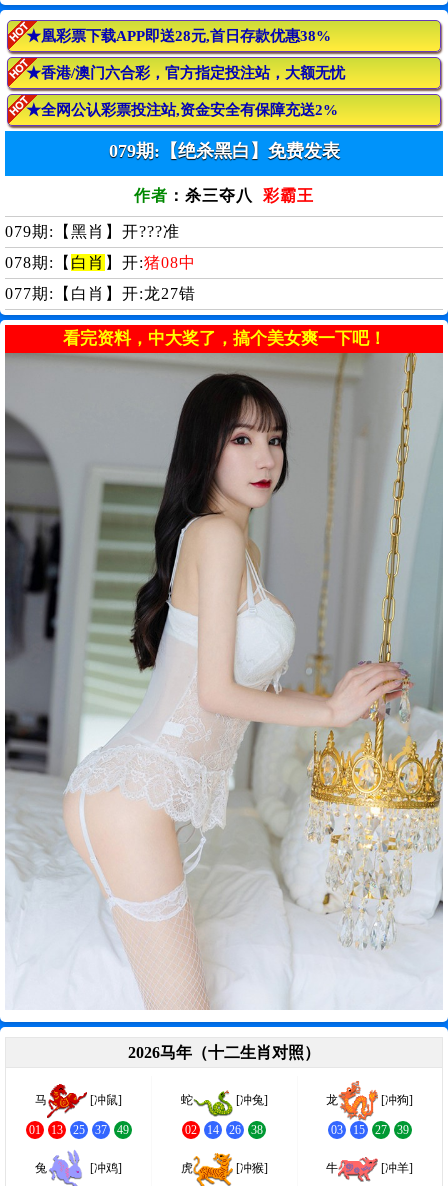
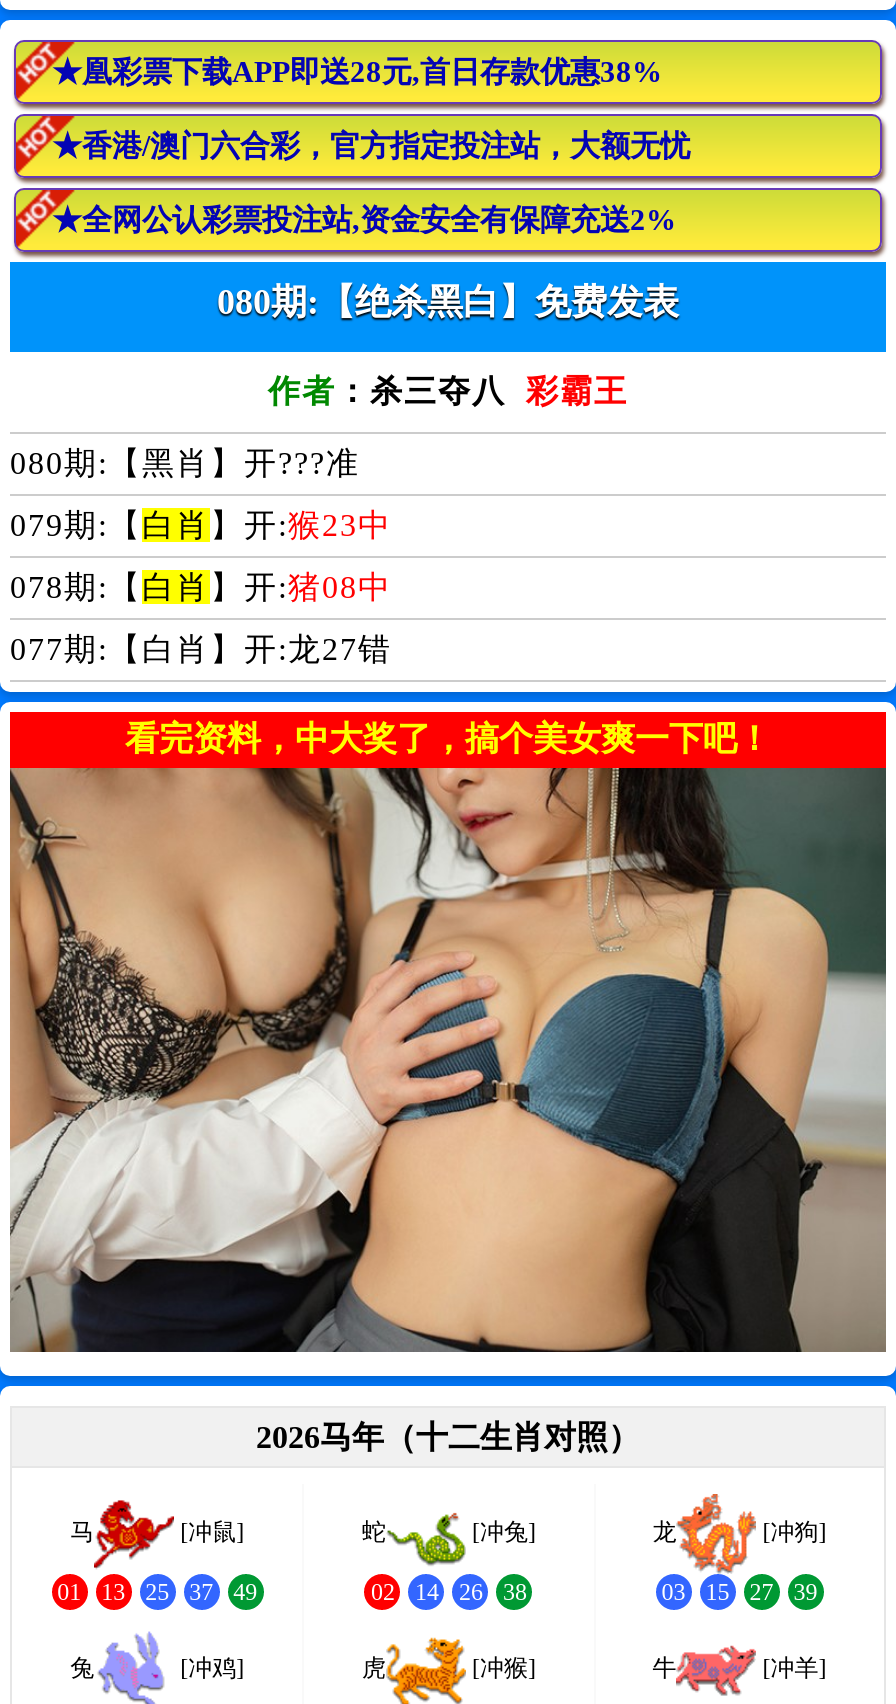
- 079期:【绝杀黑白】免费发表
+ 080期:【绝杀黑白】免费发表

- 079期:【黑肖】开???准
+ 080期:【黑肖】开???准
+ 079期:【白肖】开:猴23中

moved down: 078期:【白肖】开:猪08中 | 077期:【白肖】开:龙27错 | 看完资料，中大奖了，搞个美女爽一下吧！

- [image]
+ [image]
